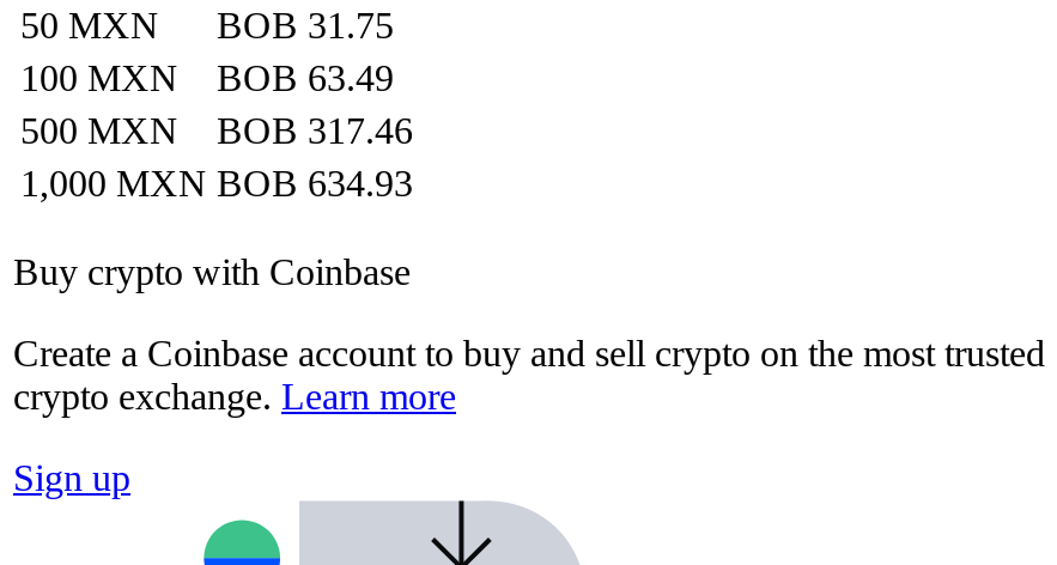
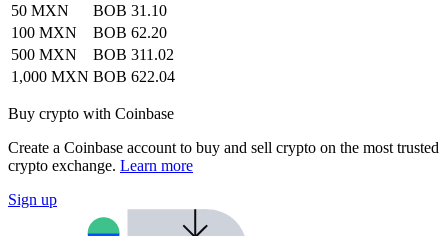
- 50 MXN BOB 31.75
+ 50 MXN BOB 31.10

- 100 MXN BOB 63.49
+ 100 MXN BOB 62.20

- 500 MXN BOB 317.46
+ 500 MXN BOB 311.02

- 1,000 MXN BOB 634.93
+ 1,000 MXN BOB 622.04
